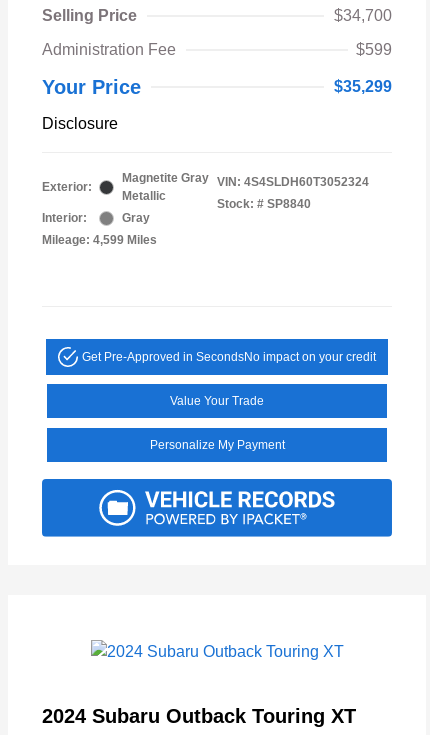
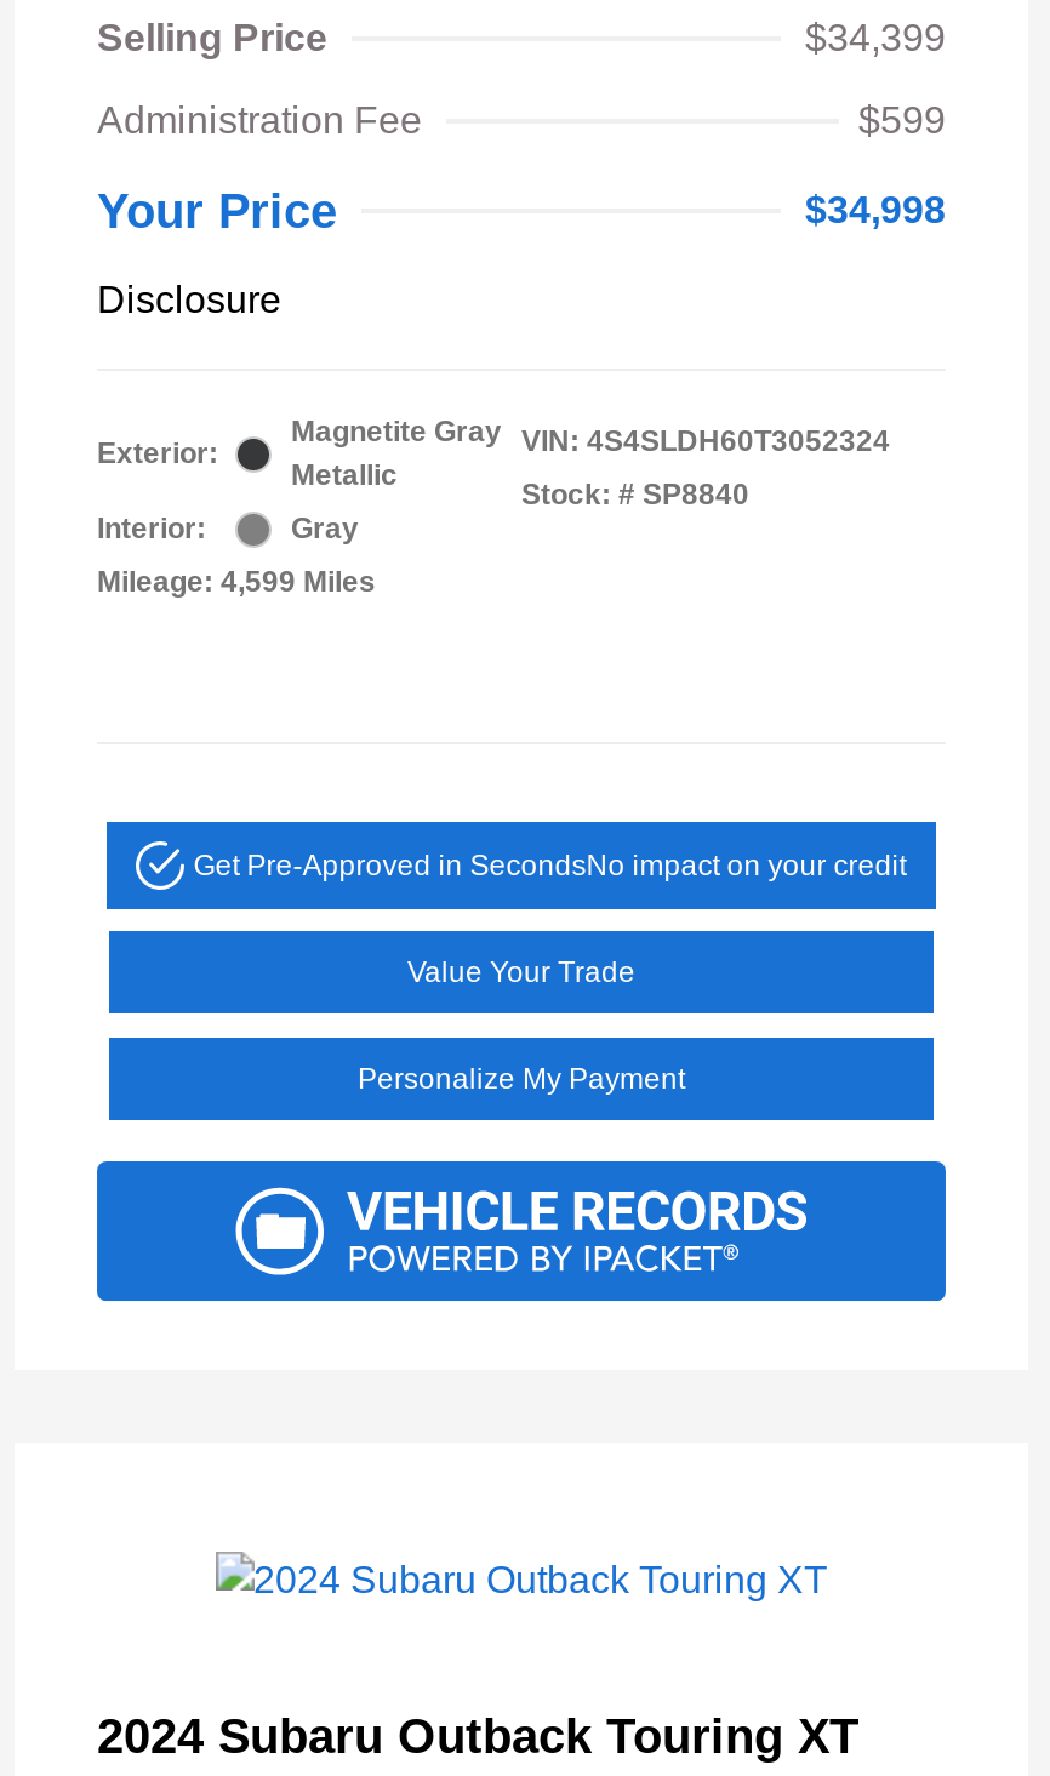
- $34,700
+ $34,399

- $35,299
+ $34,998
